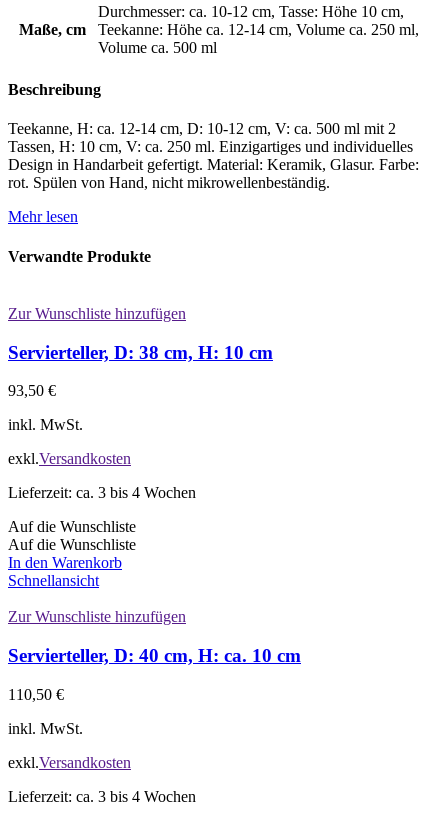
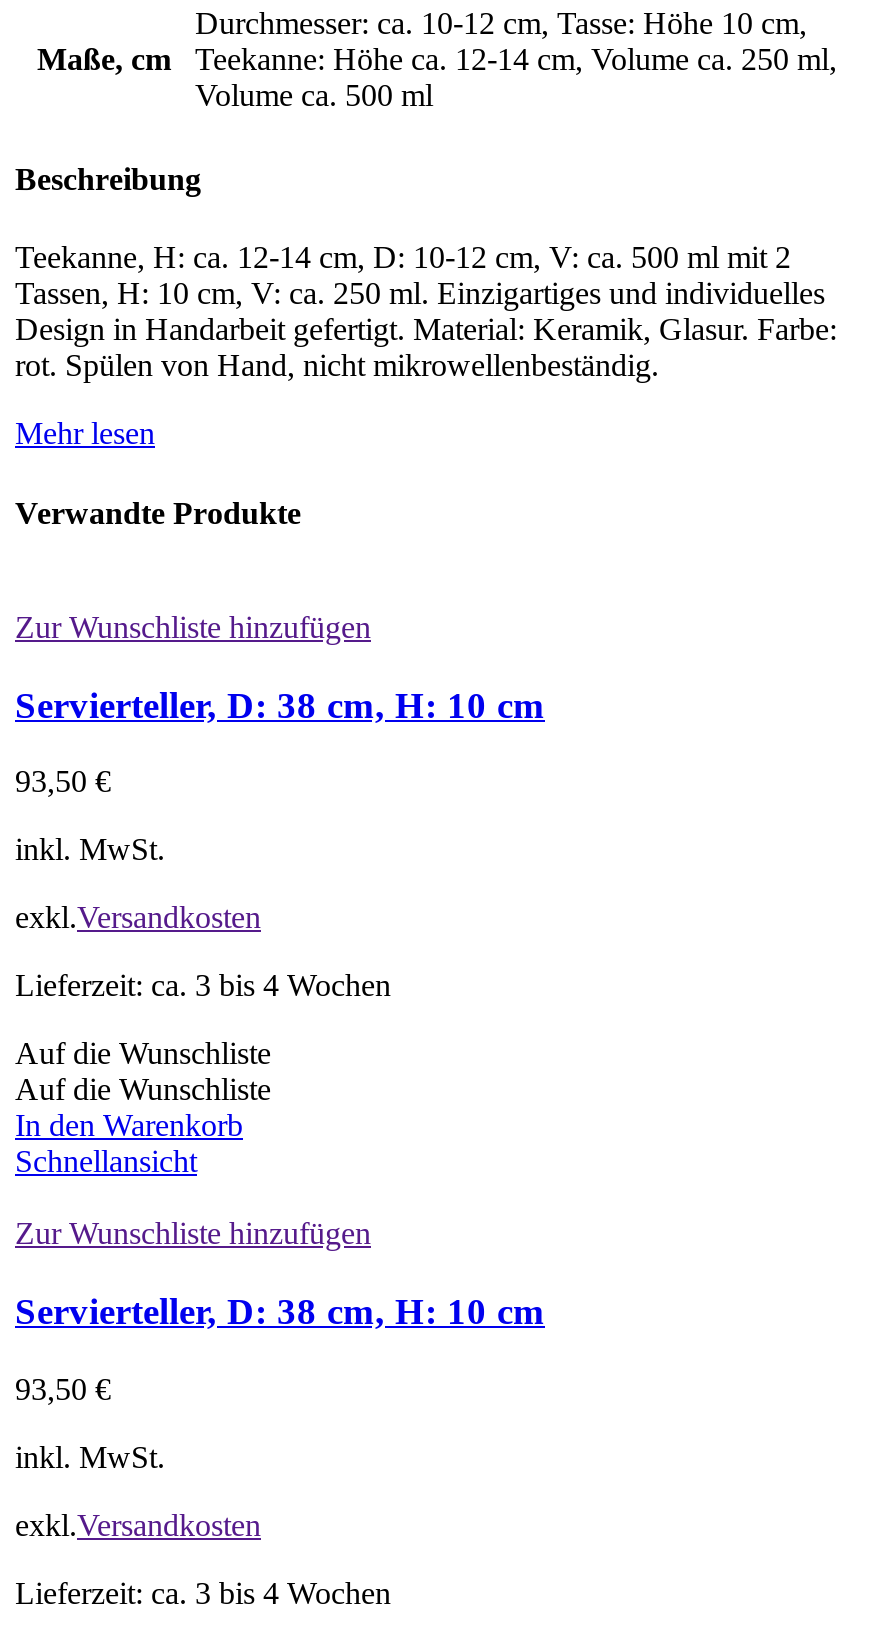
- Servierteller, D: 40 cm, H: ca. 10 cm
+ Servierteller, D: 38 cm, H: 10 cm

- 110,50 €
+ 93,50 €
